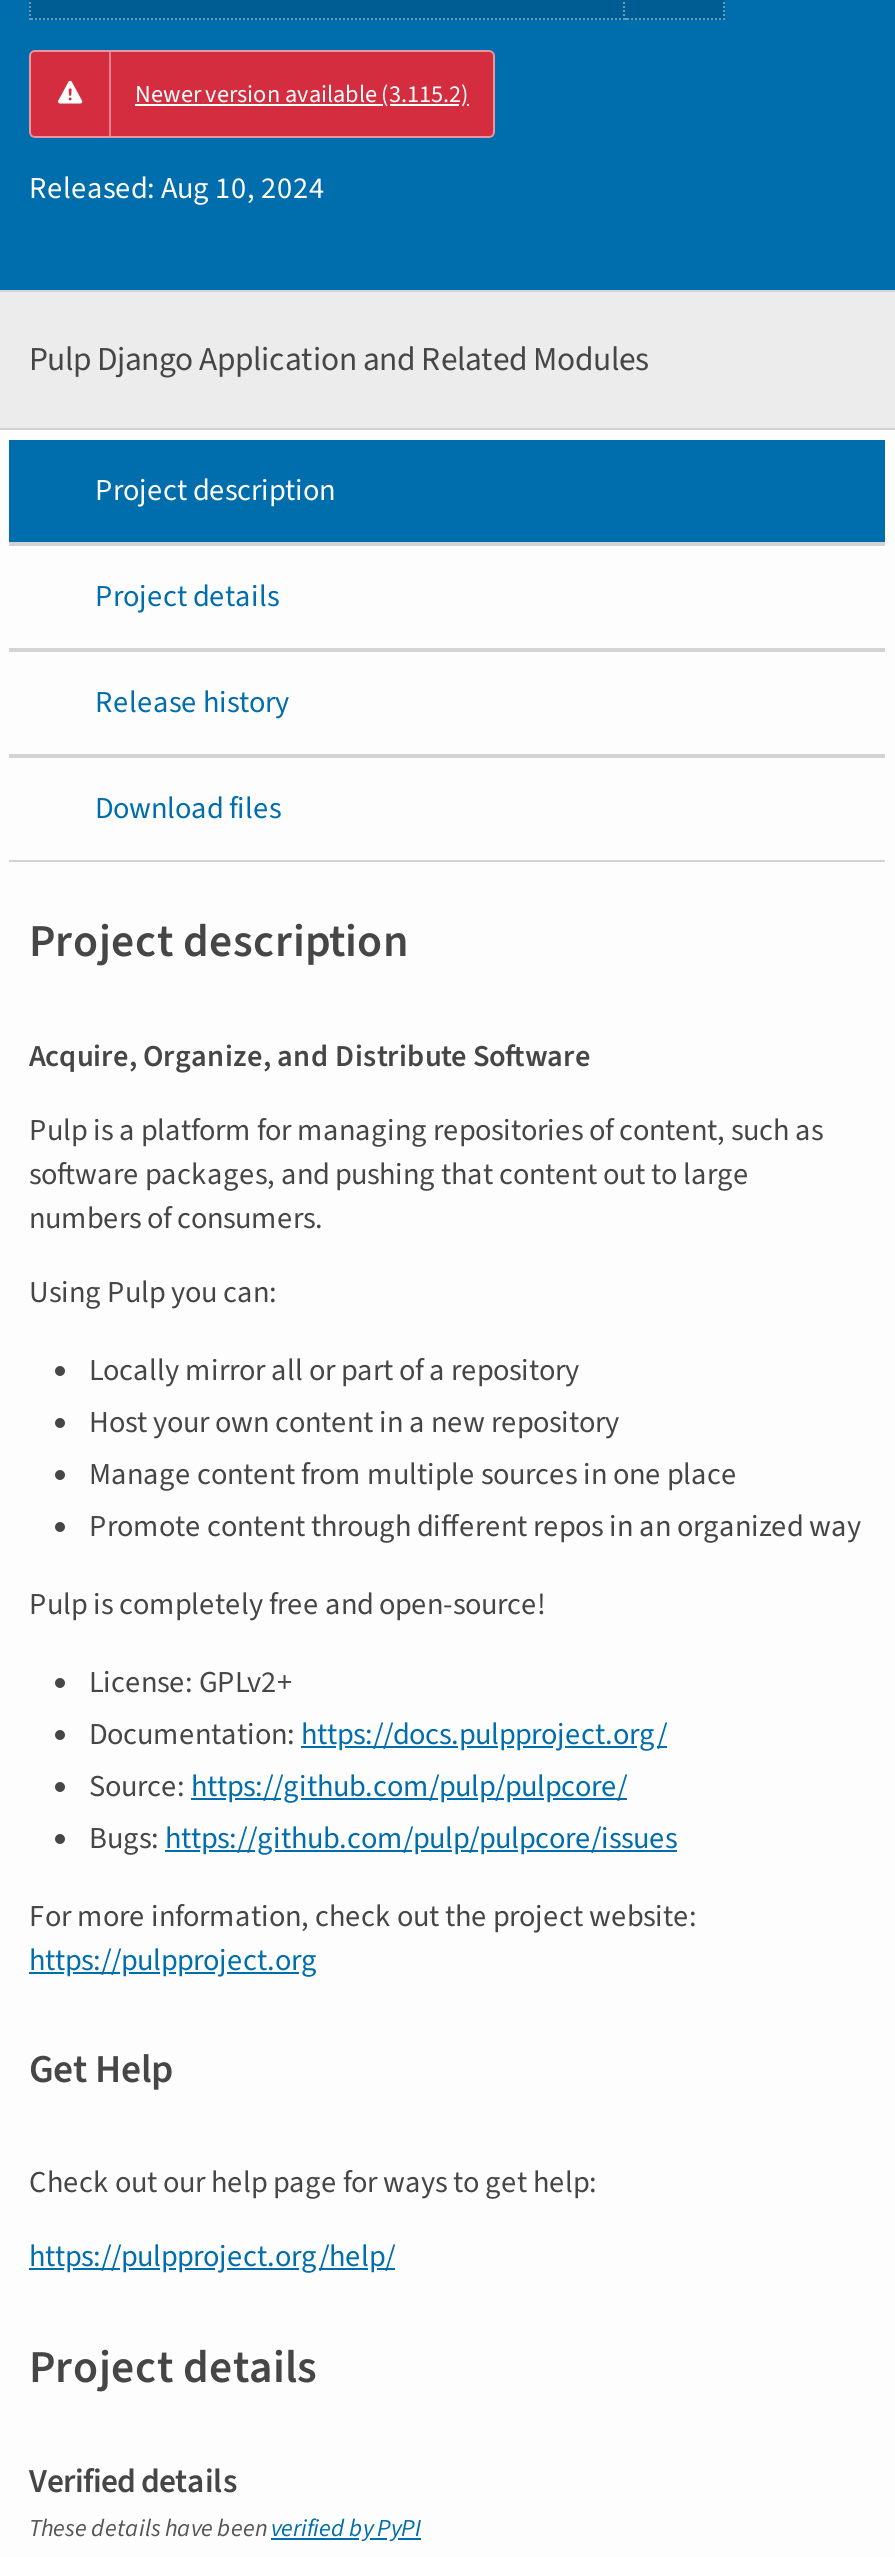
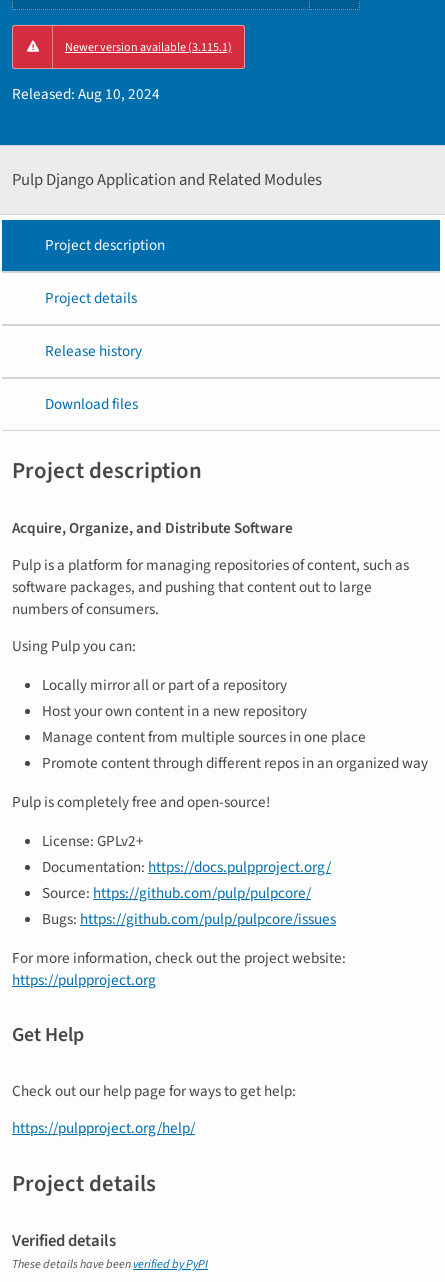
- Newer version available (3.115.2)
+ Newer version available (3.115.1)
